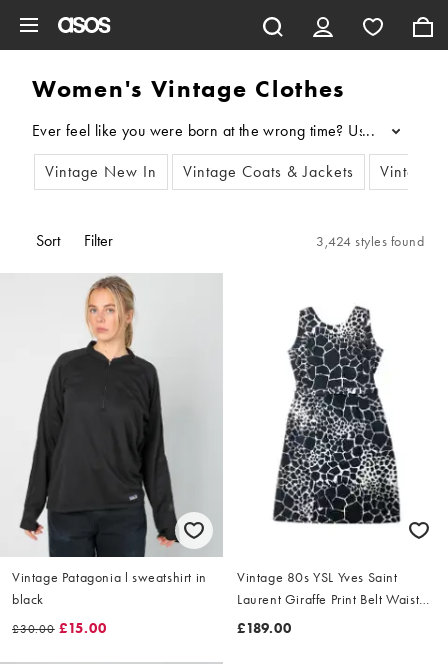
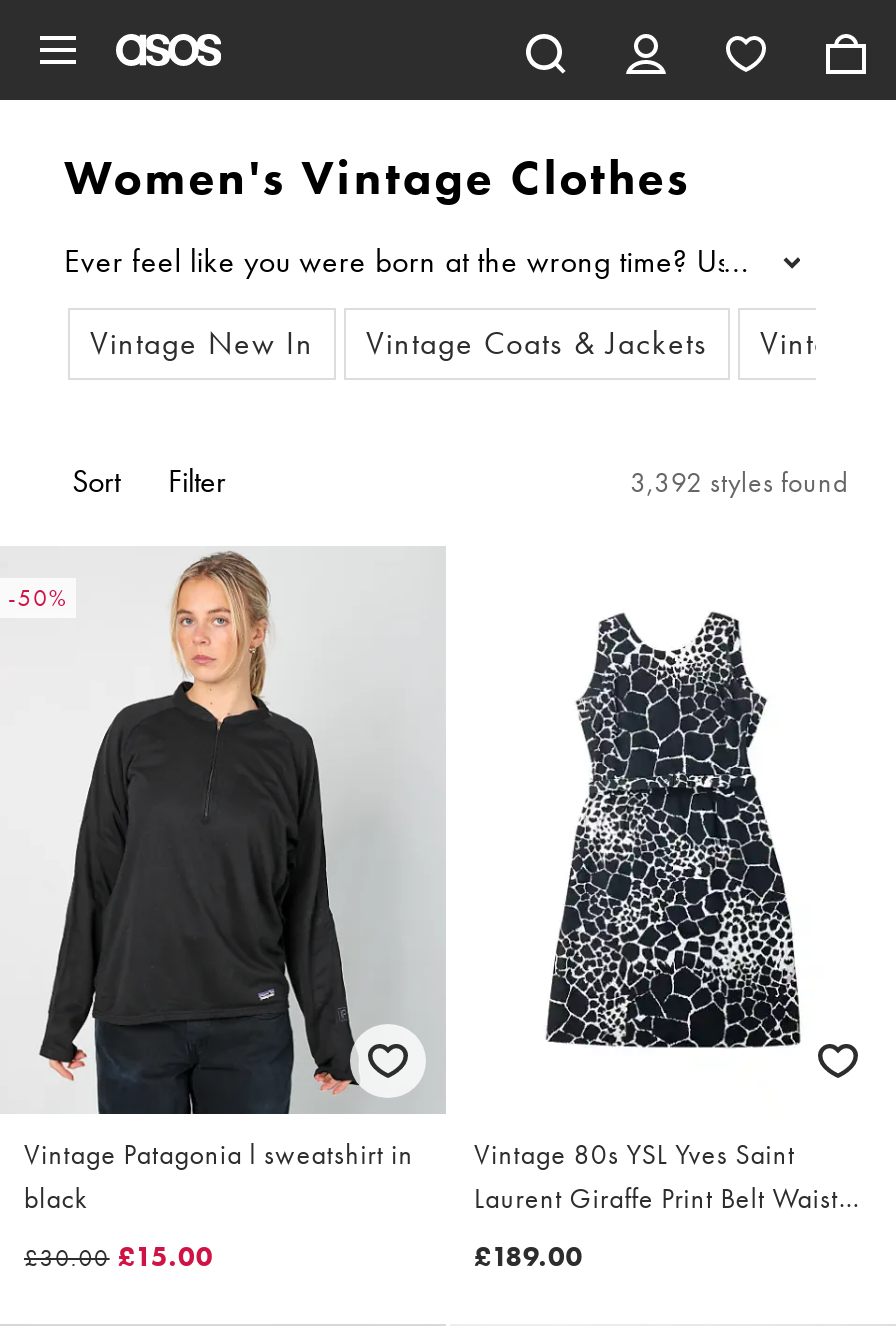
- 3,424 styles found
+ 3,392 styles found
+ -50%
